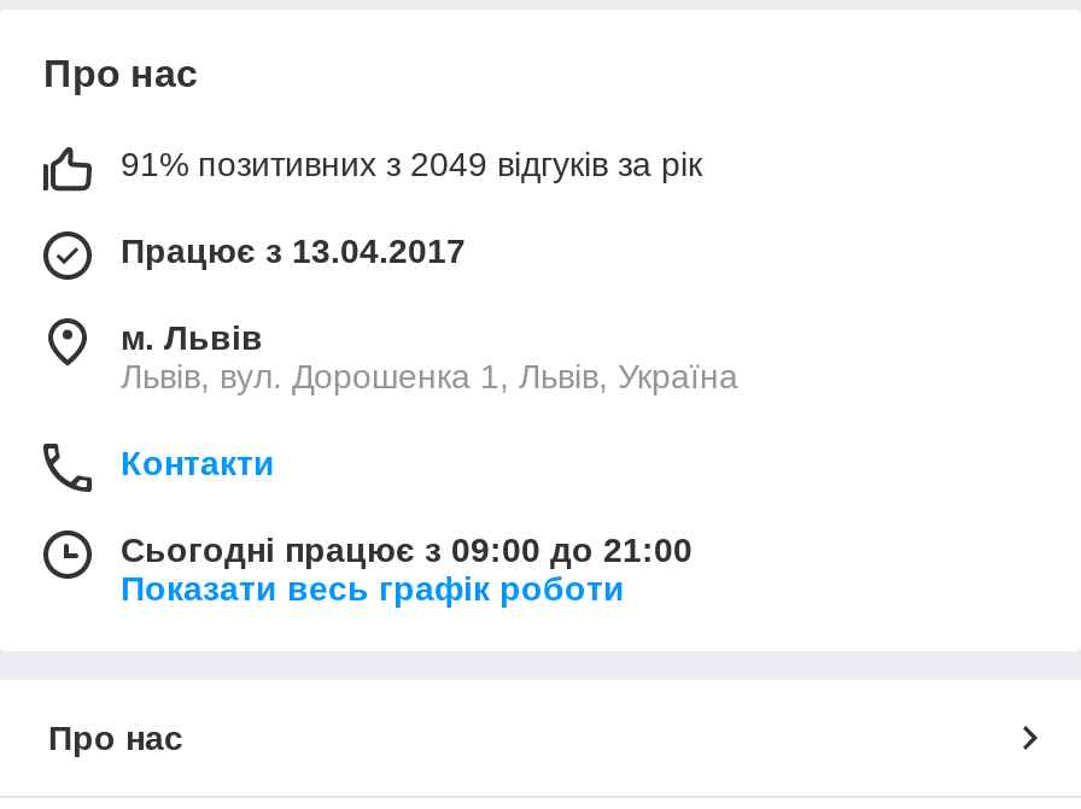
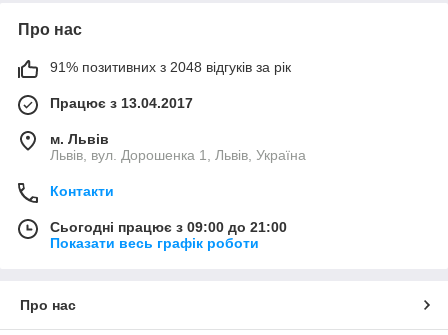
- 91% позитивних з 2049 відгуків за рік
+ 91% позитивних з 2048 відгуків за рік
